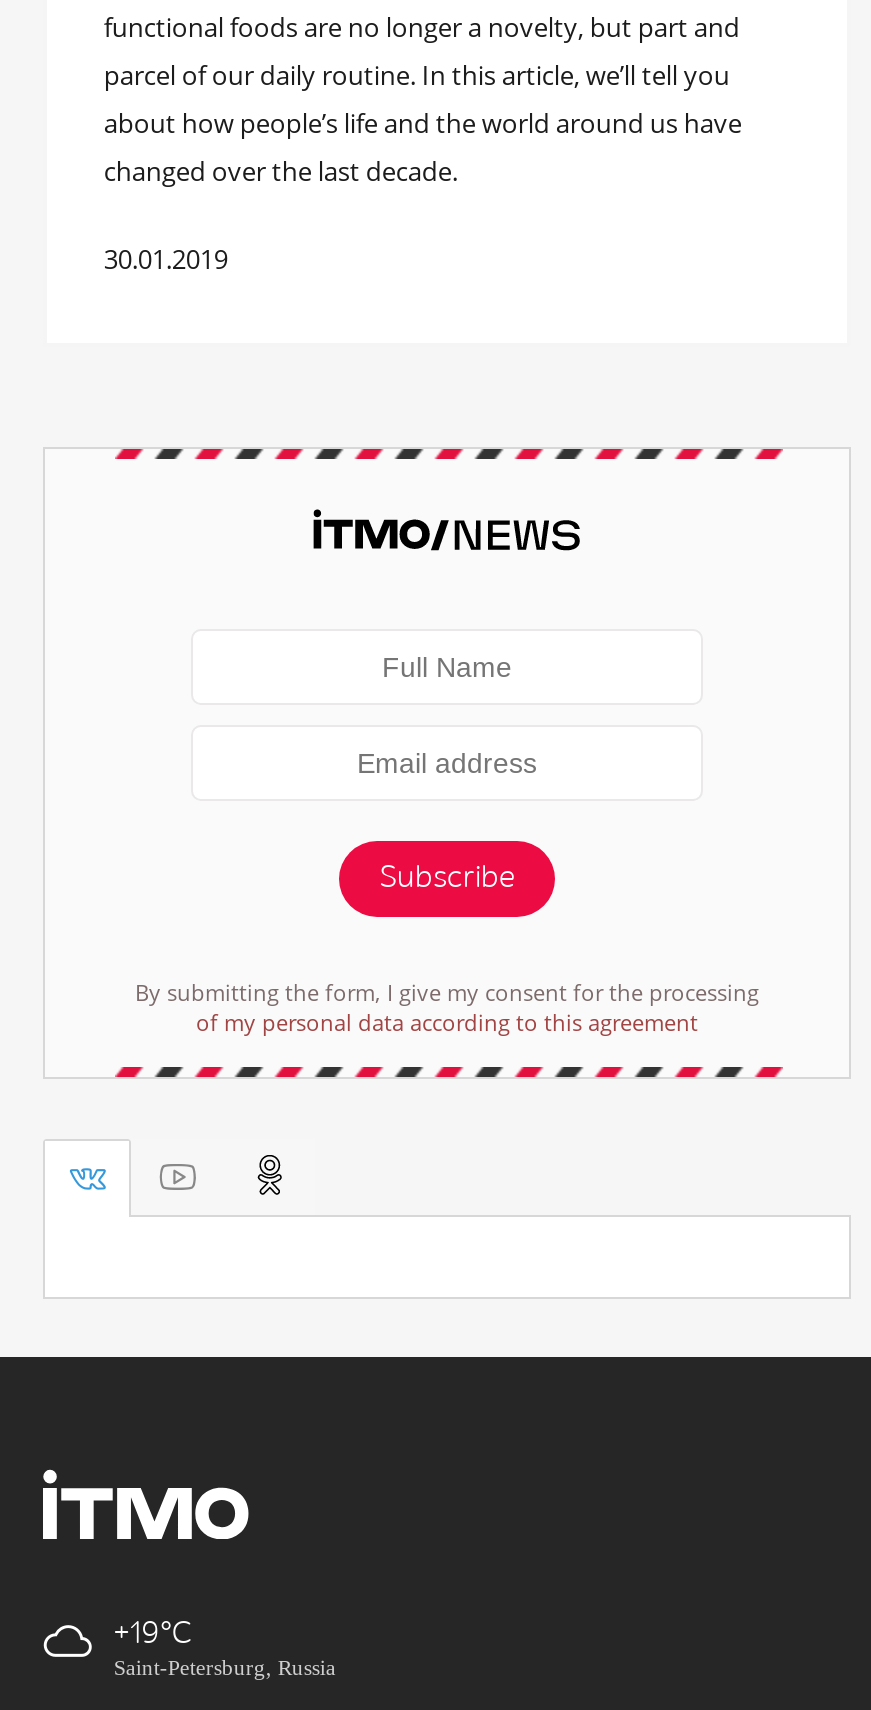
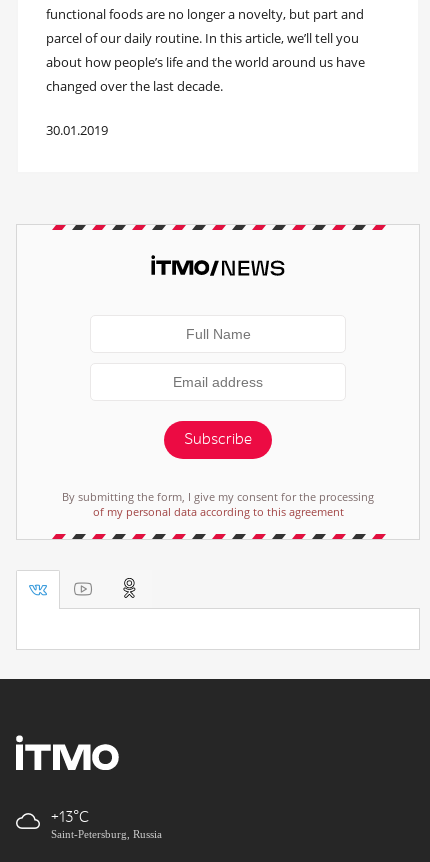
- +19
+ +13
